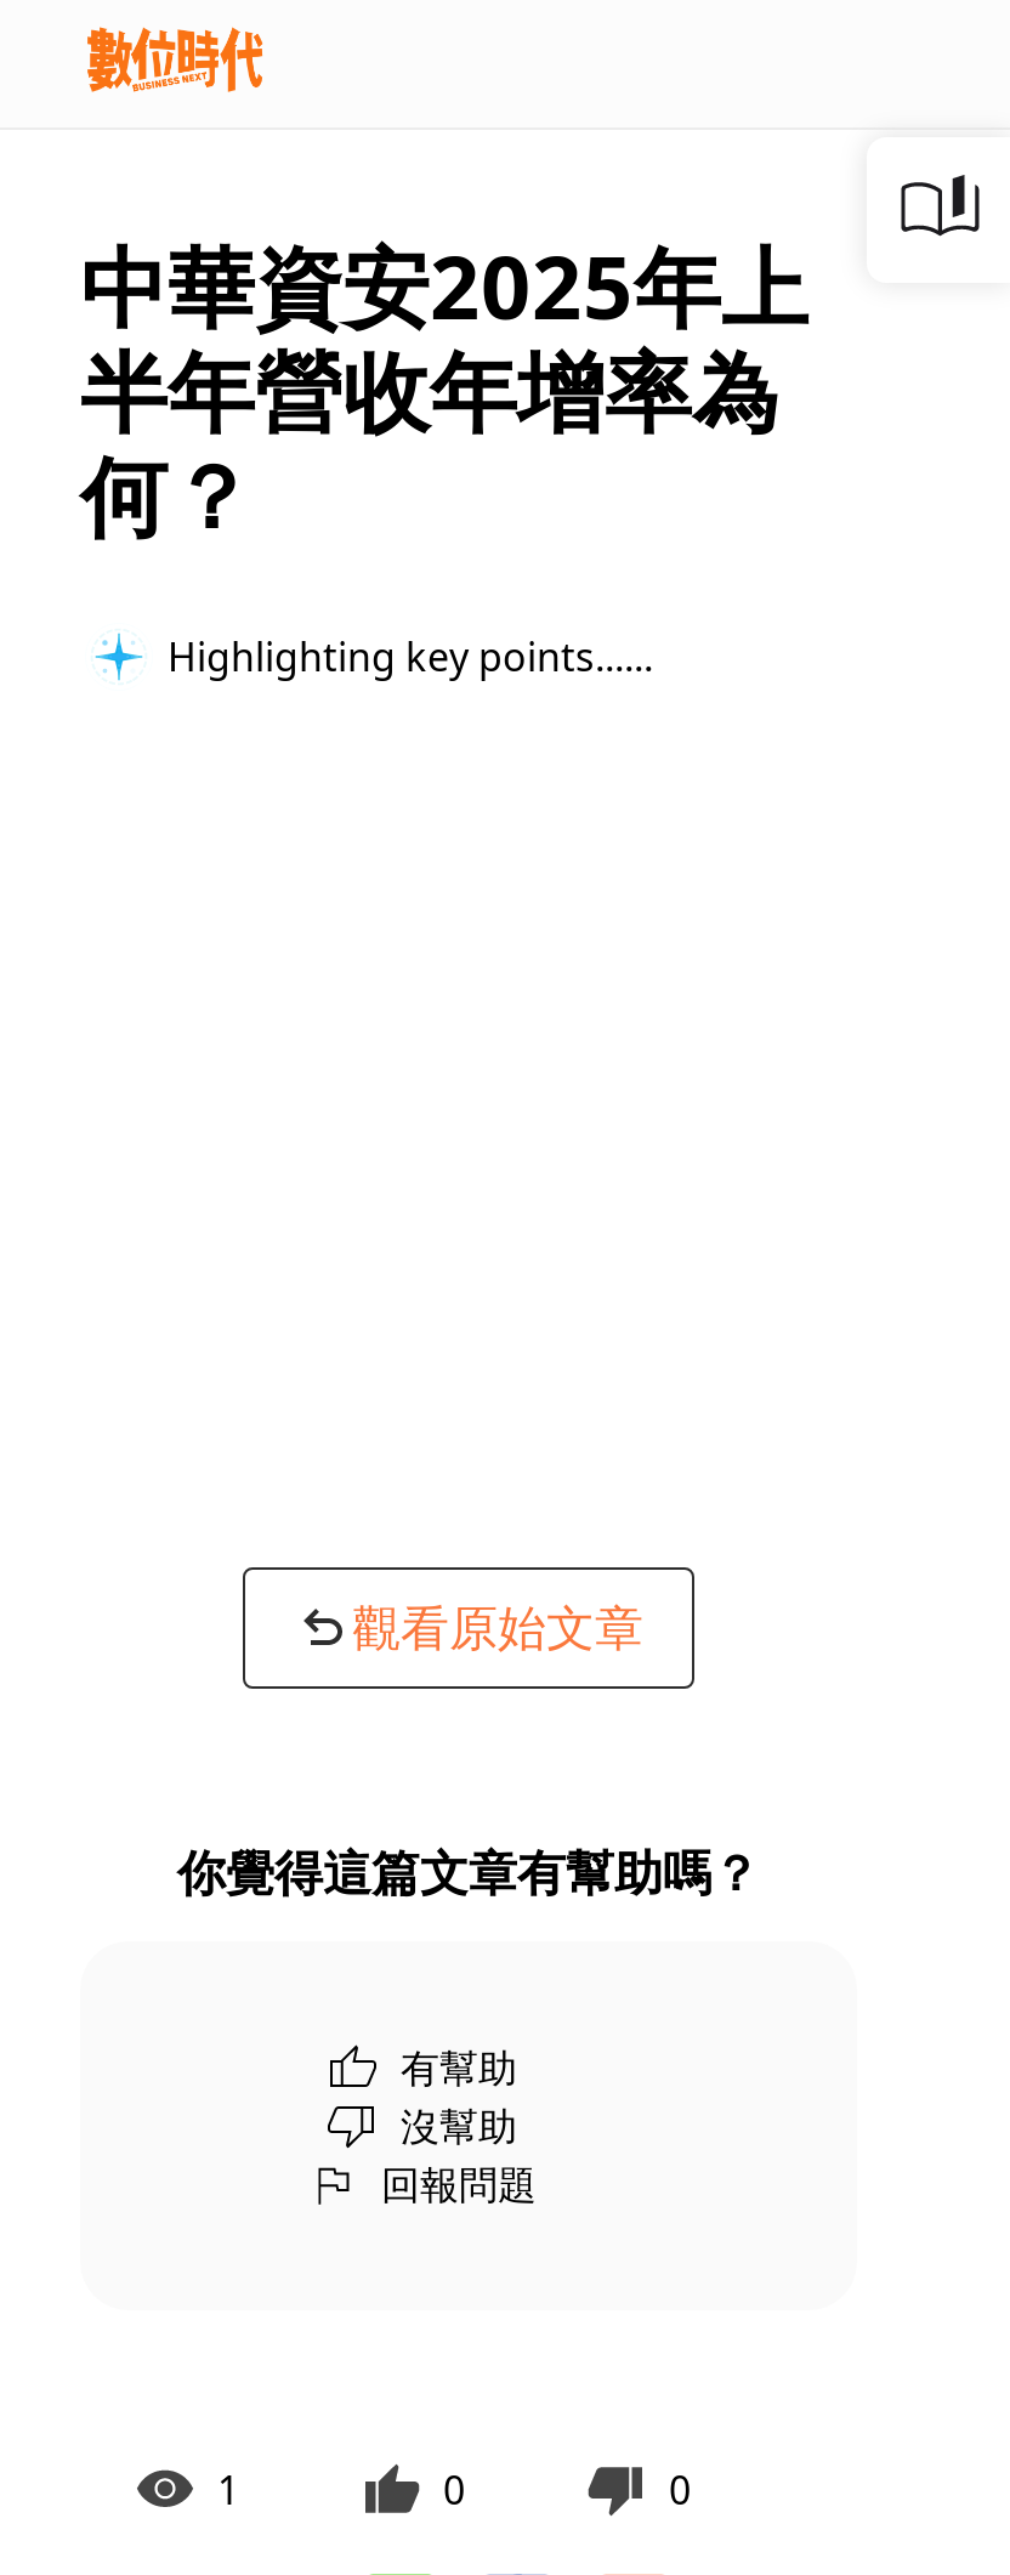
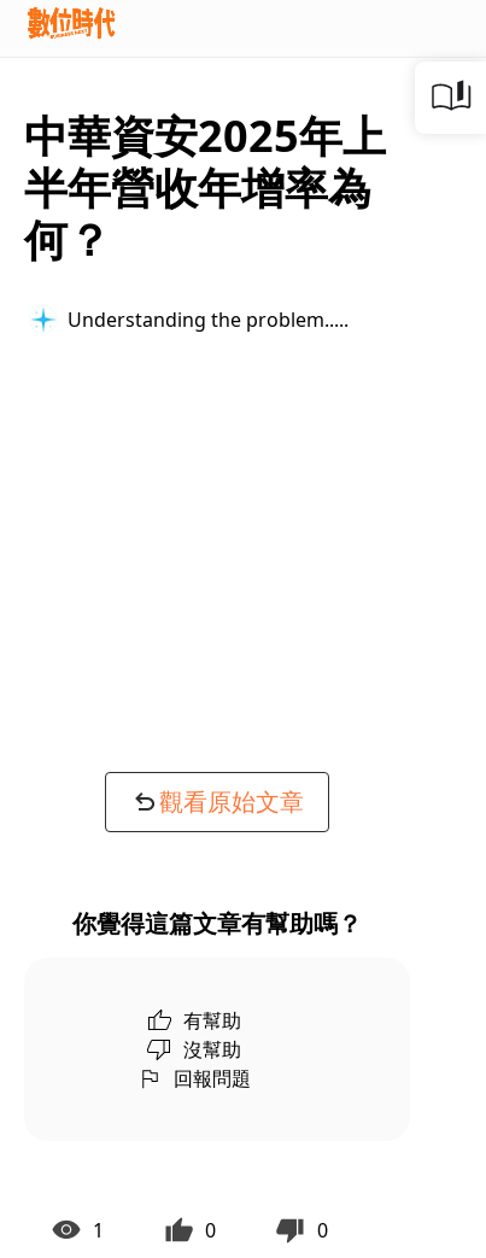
- Highlighting key points...
+ Understanding the problem...
